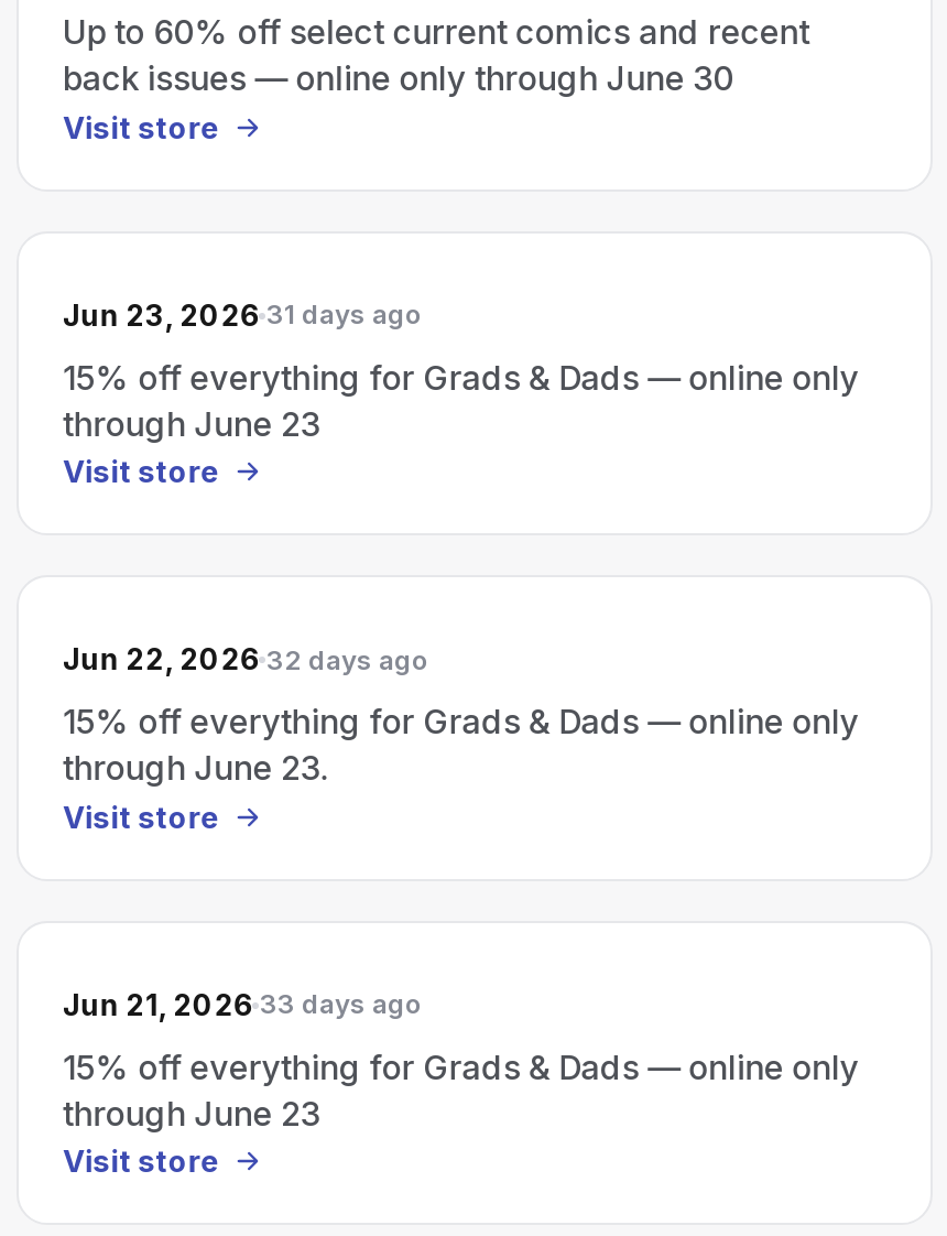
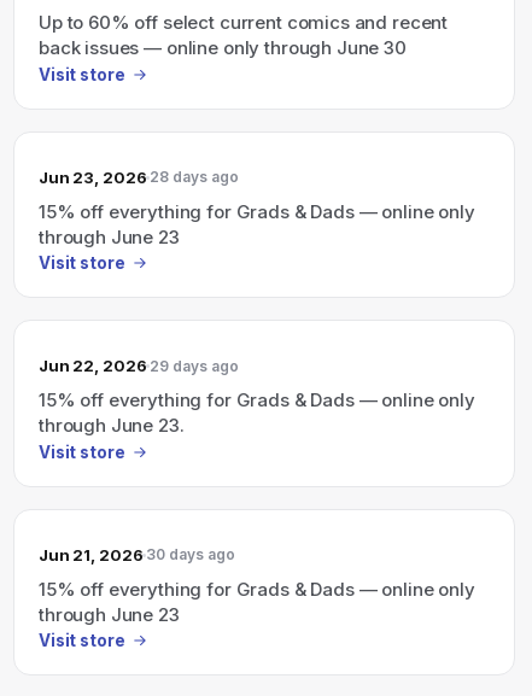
- Jun 23, 2026 31 days ago
+ Jun 23, 2026 28 days ago

- Jun 22, 2026 32 days ago
+ Jun 22, 2026 29 days ago

- Jun 21, 2026 33 days ago
+ Jun 21, 2026 30 days ago
